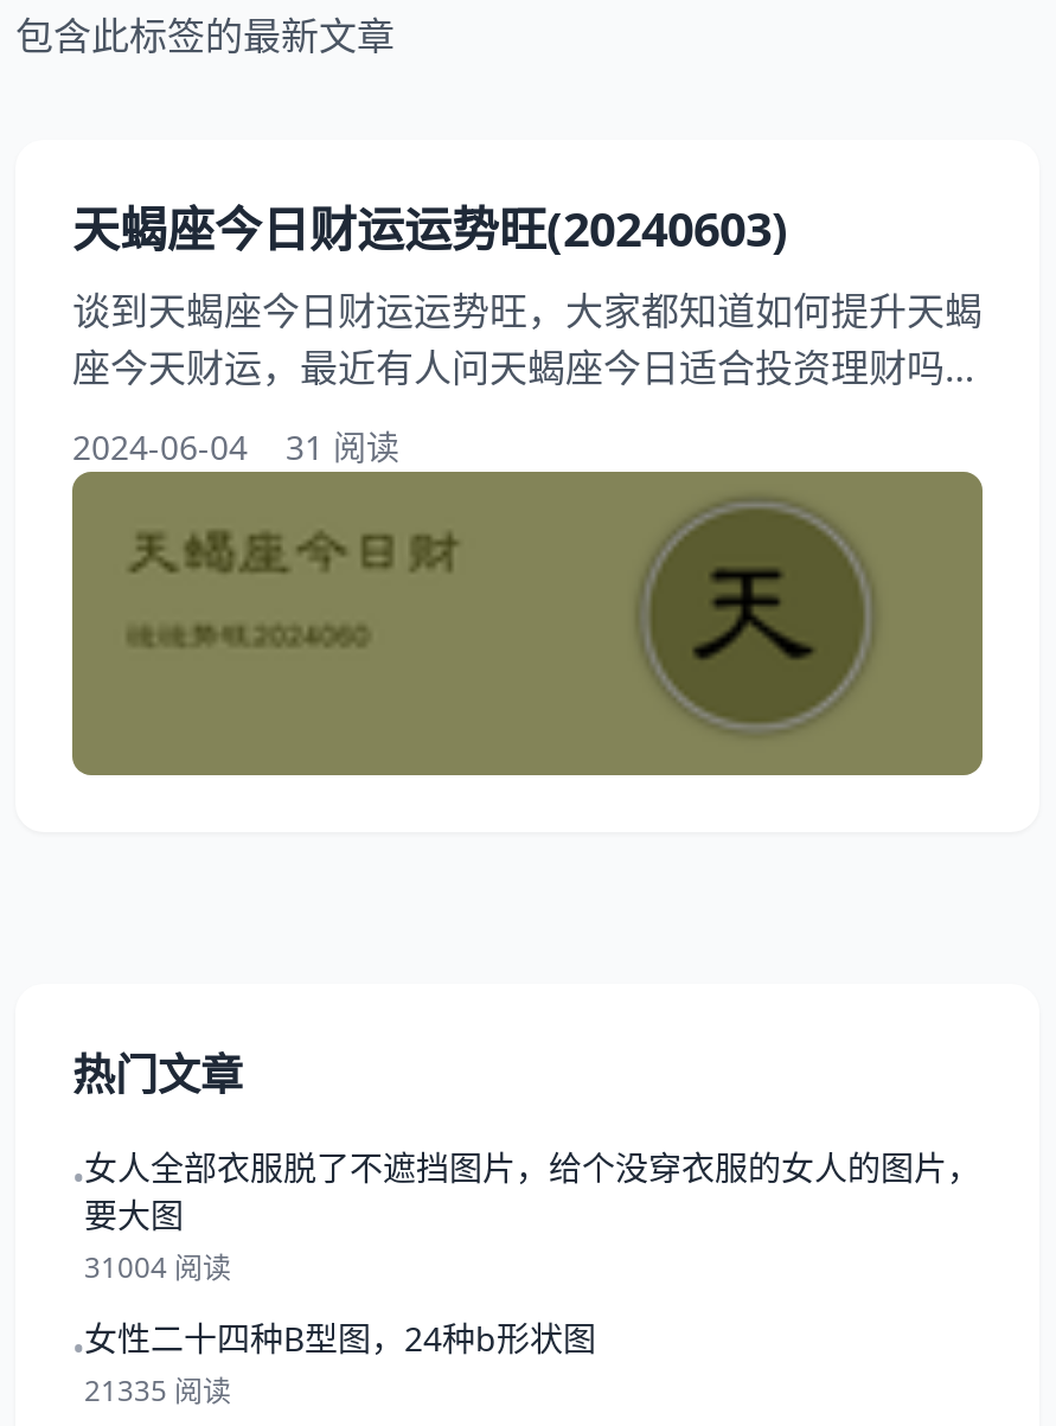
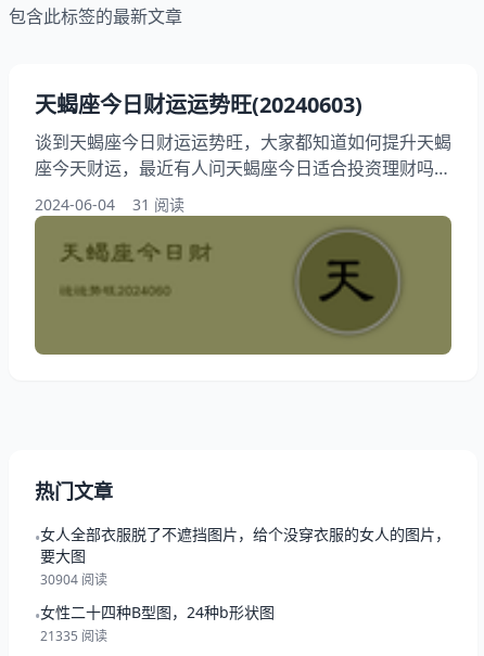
- 31004 阅读
+ 30904 阅读
